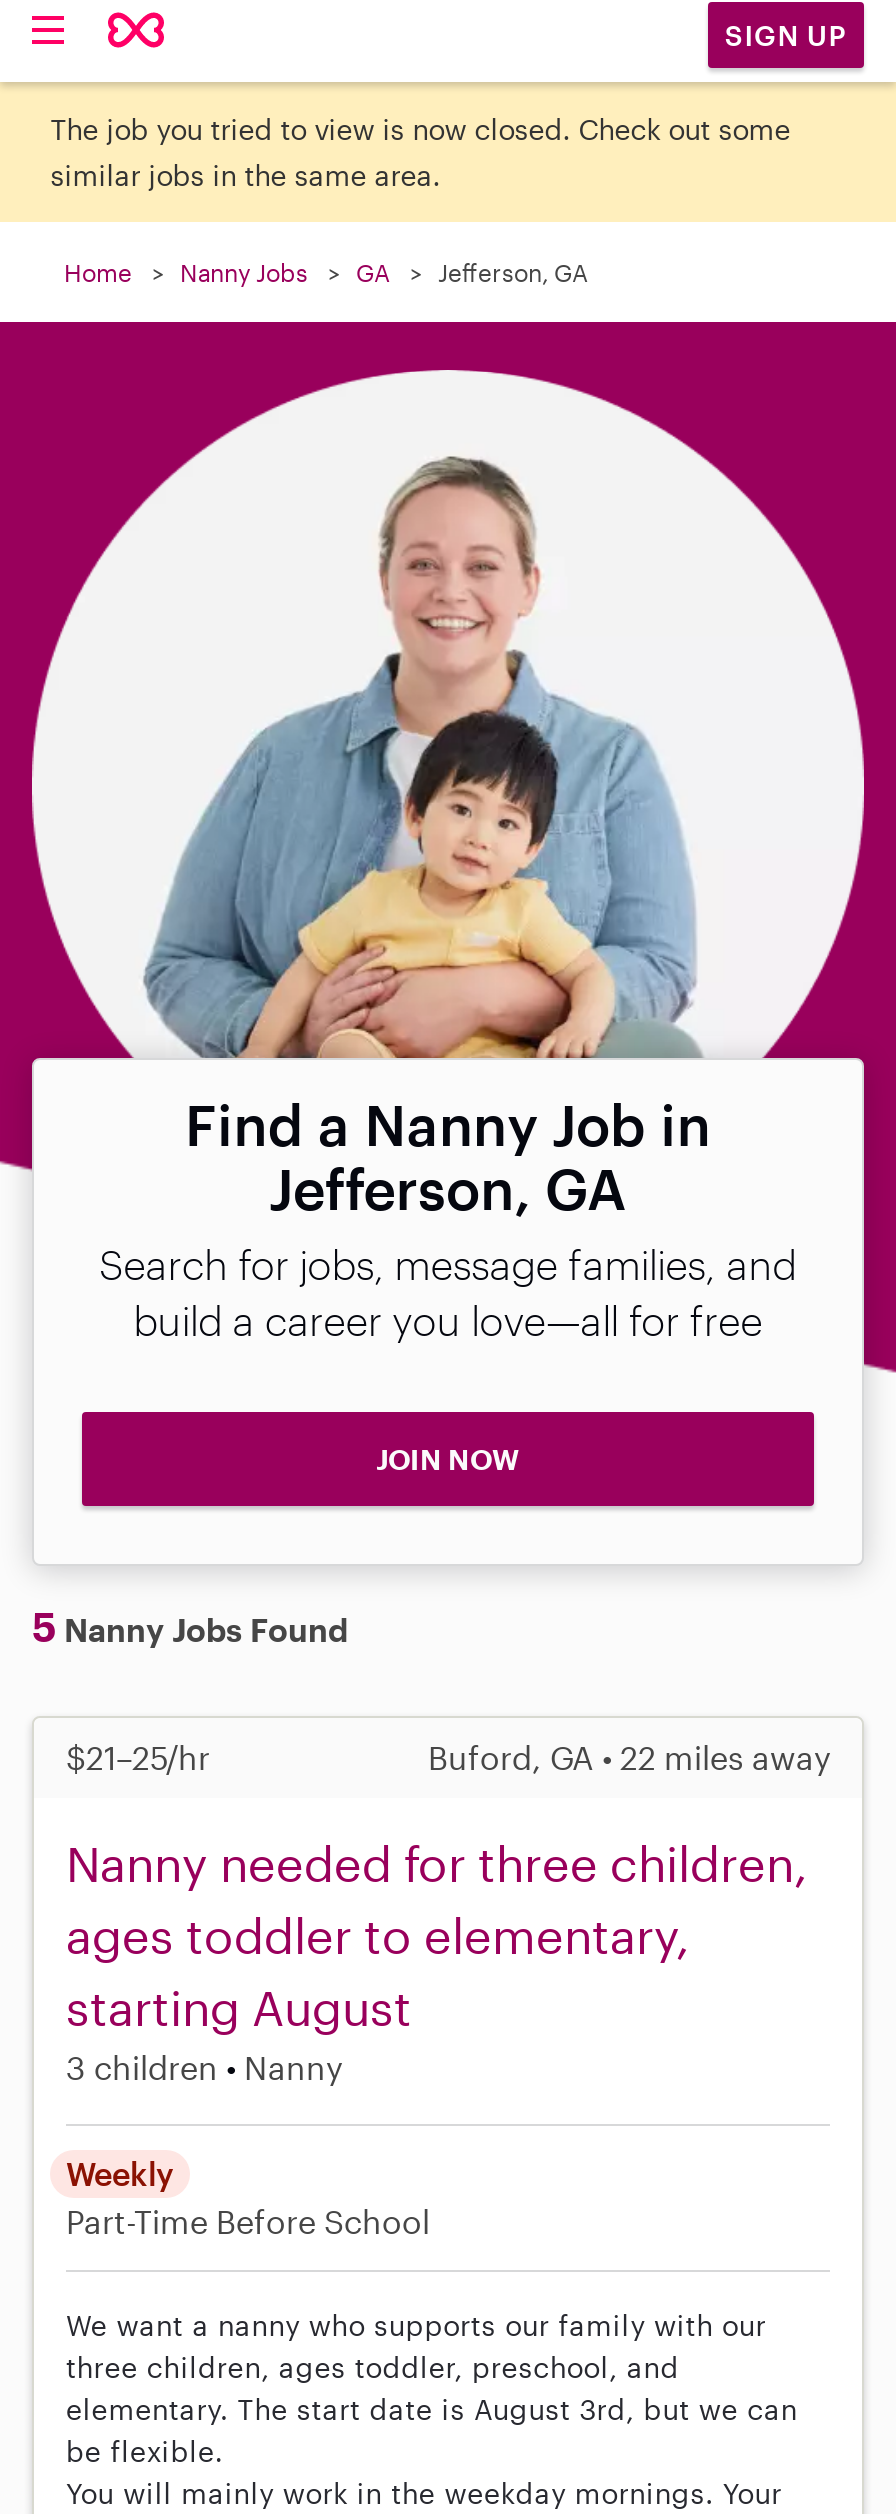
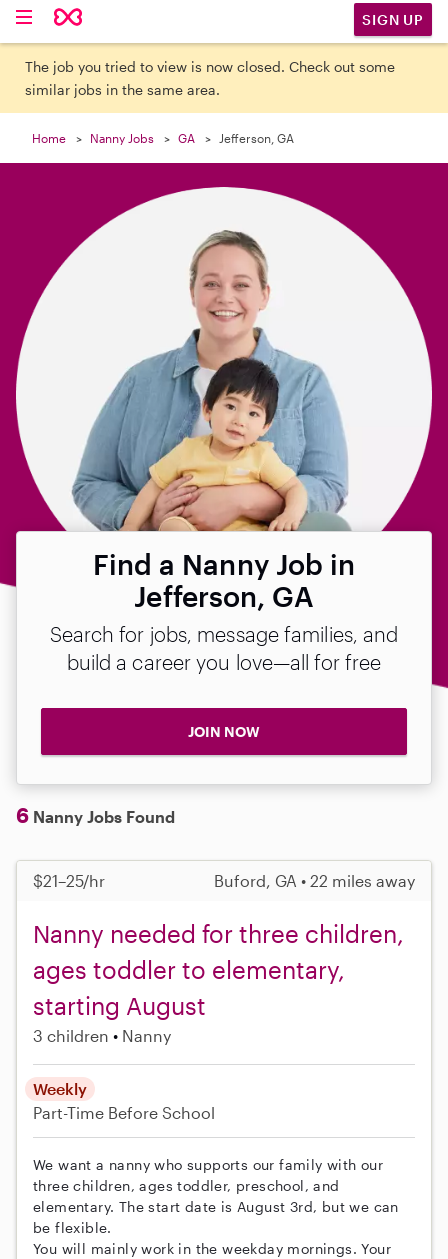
- 5 Nanny Jobs Found
+ 6 Nanny Jobs Found
